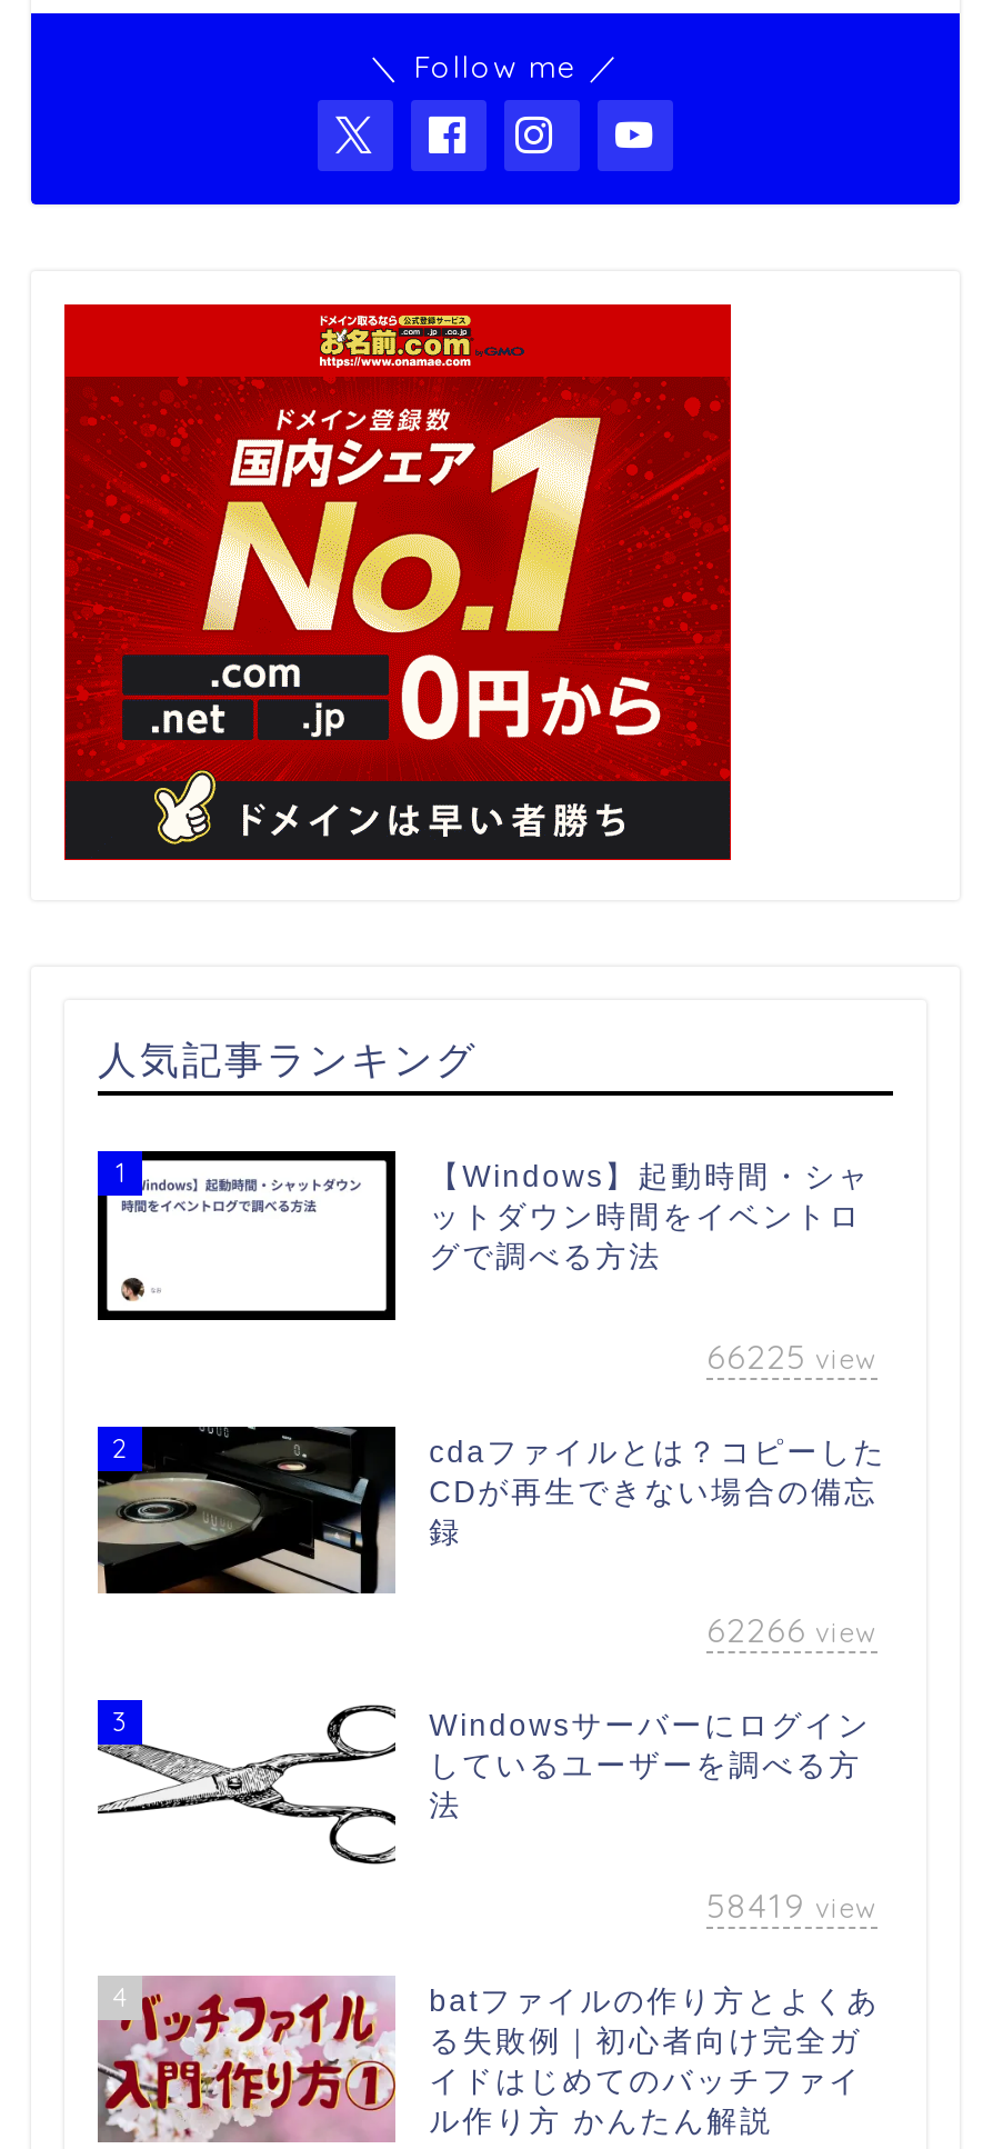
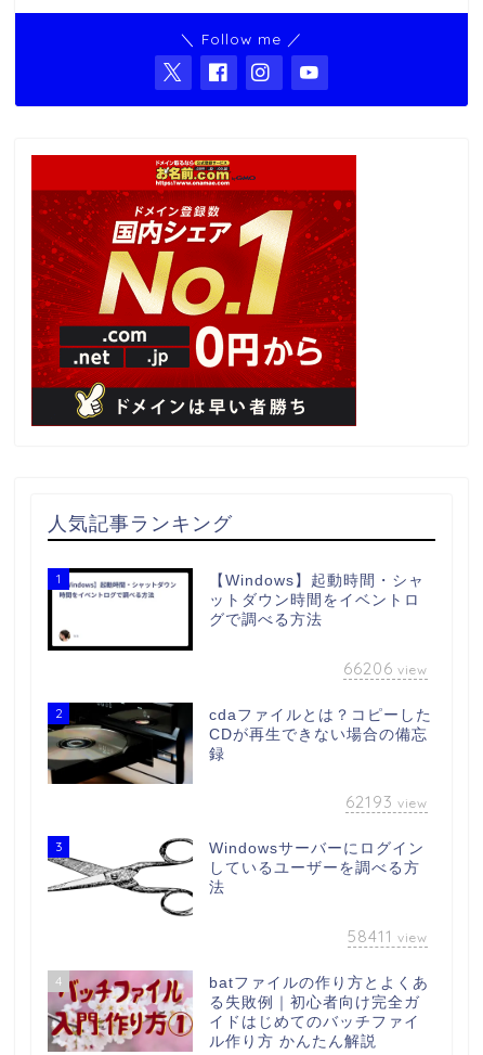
- 66225 view
+ 66206 view

- 62266 view
+ 62193 view

- 58419 view
+ 58411 view
